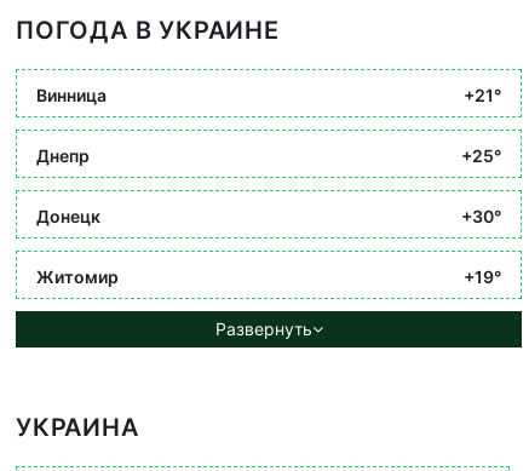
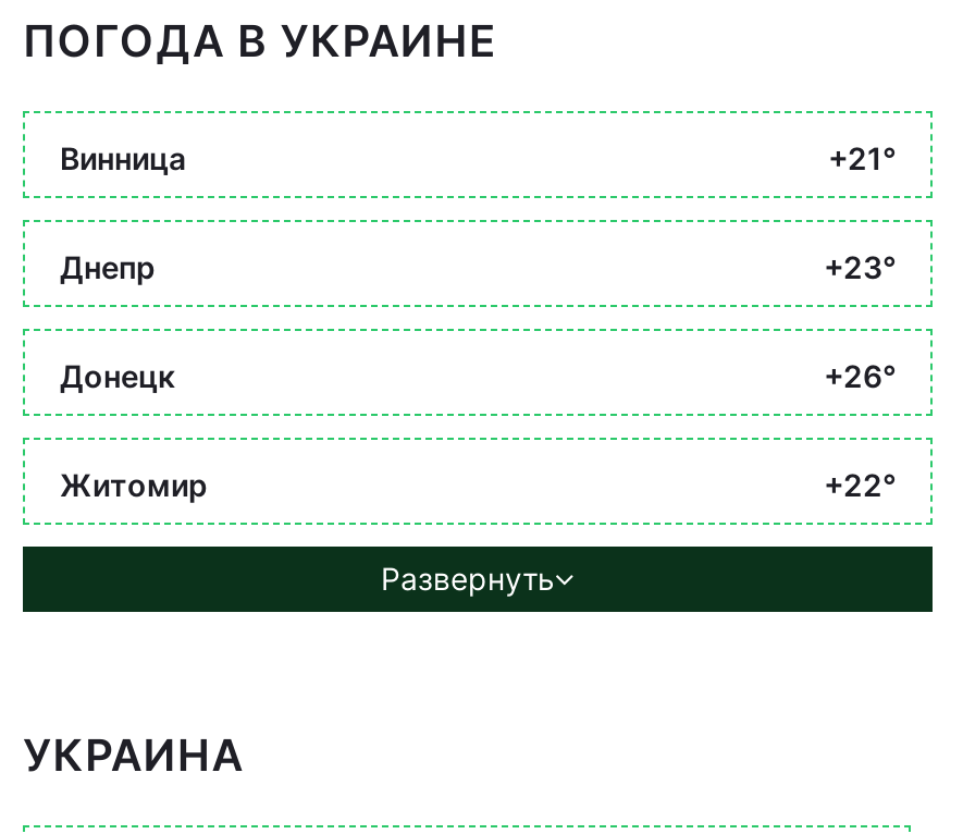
- +25°
+ +23°

- +30°
+ +26°

- +19°
+ +22°
